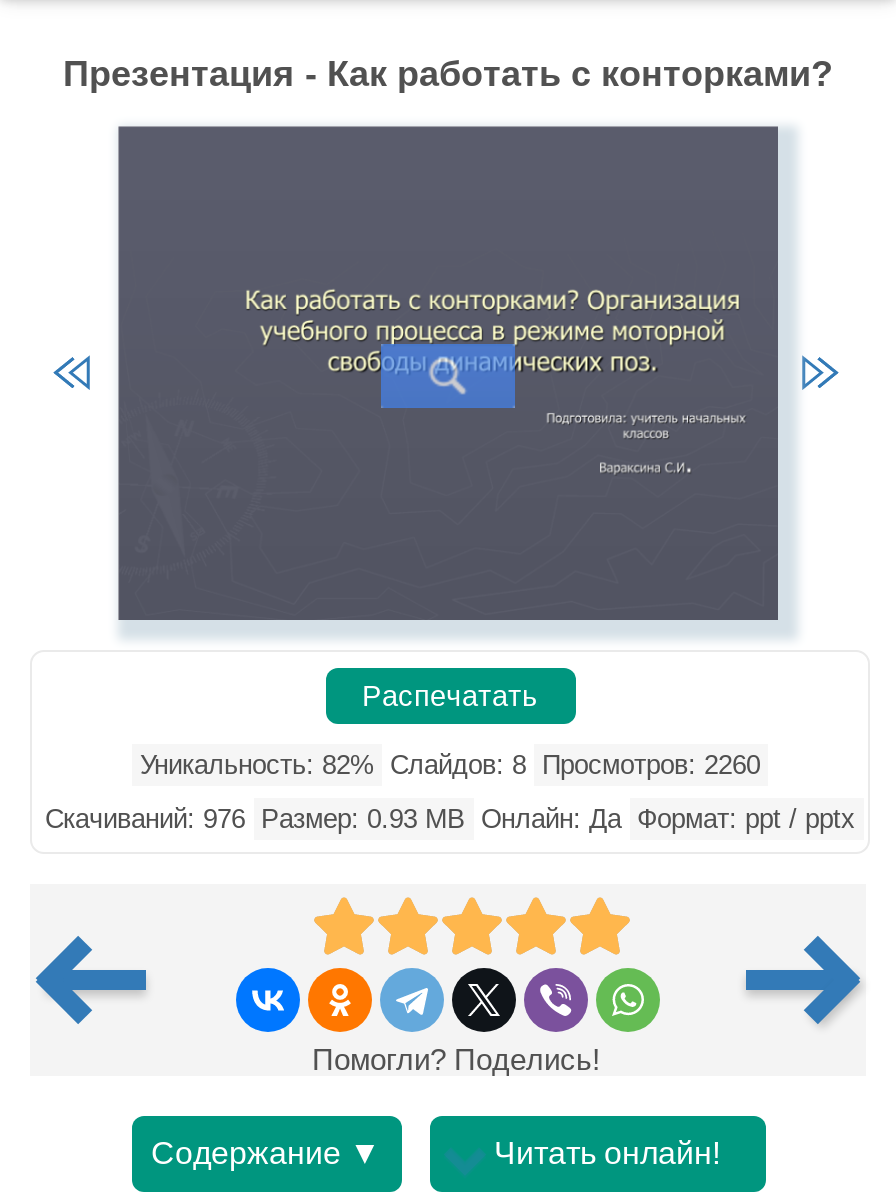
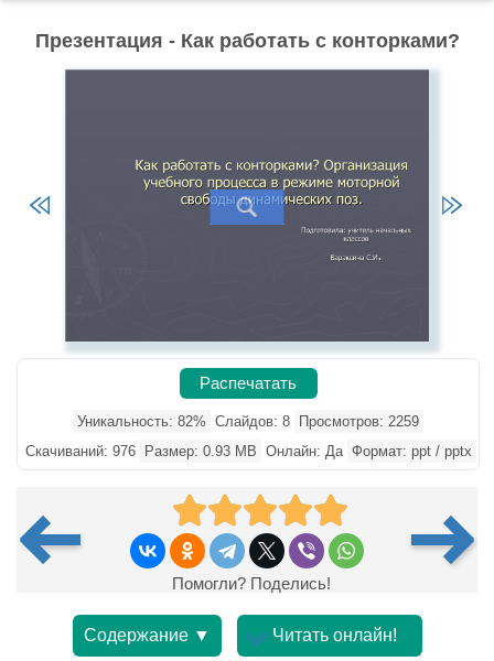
- Уникальность: 82% Слайдов: 8 Просмотров: 2260
+ Уникальность: 82% Слайдов: 8 Просмотров: 2259
